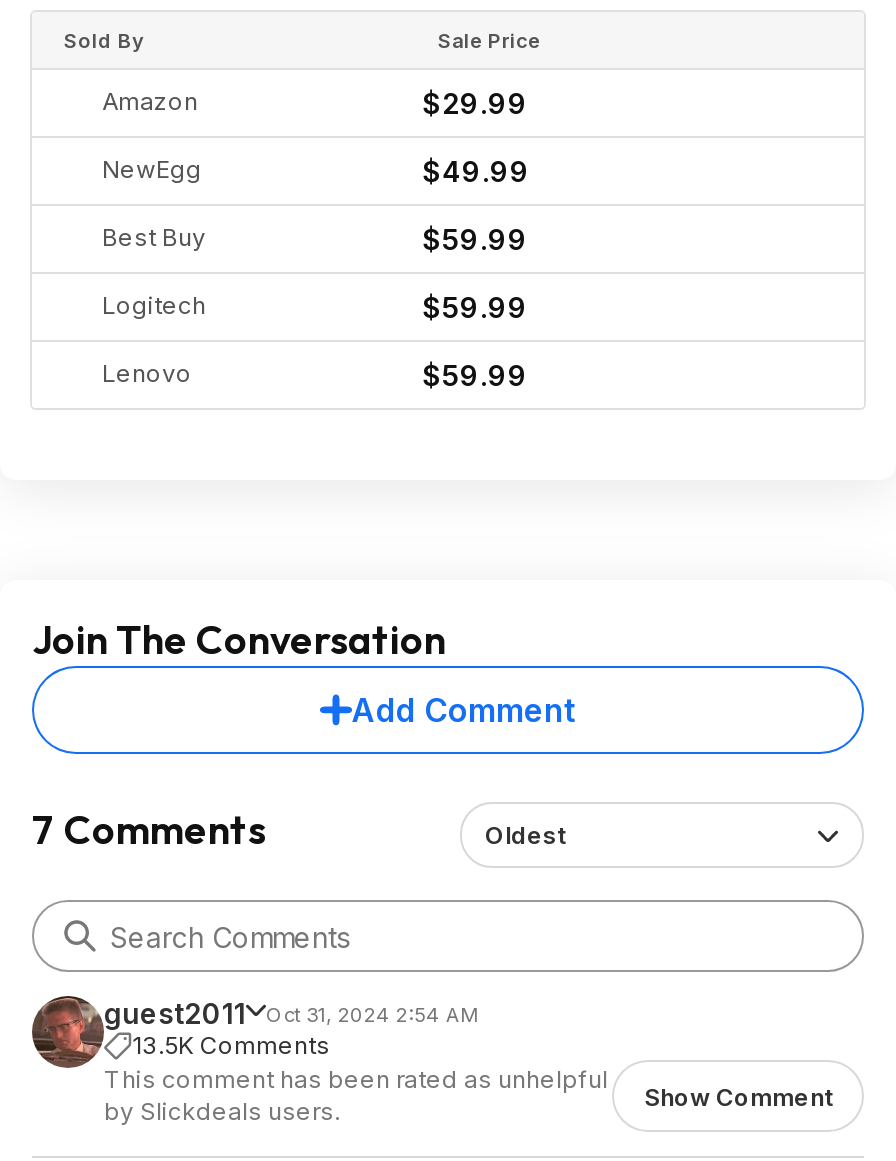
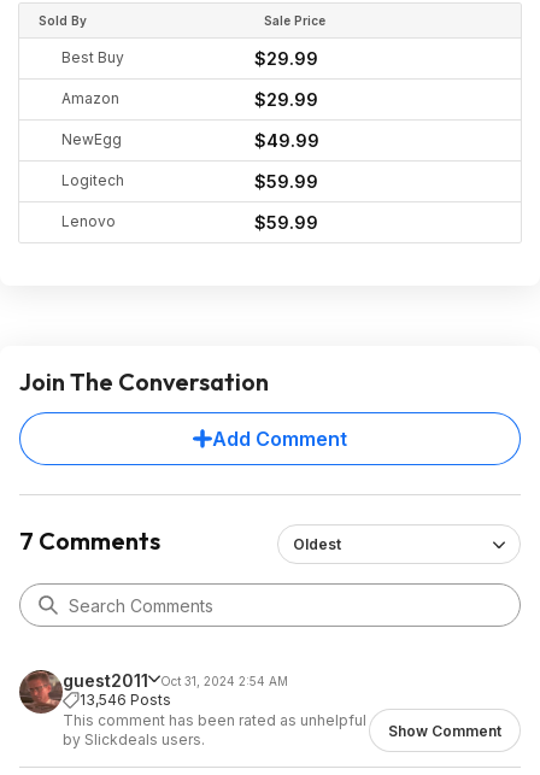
+ Best Buy
+ $29.99

- Best Buy
- $59.99

- 13.5K Comments
+ 13,546 Posts
